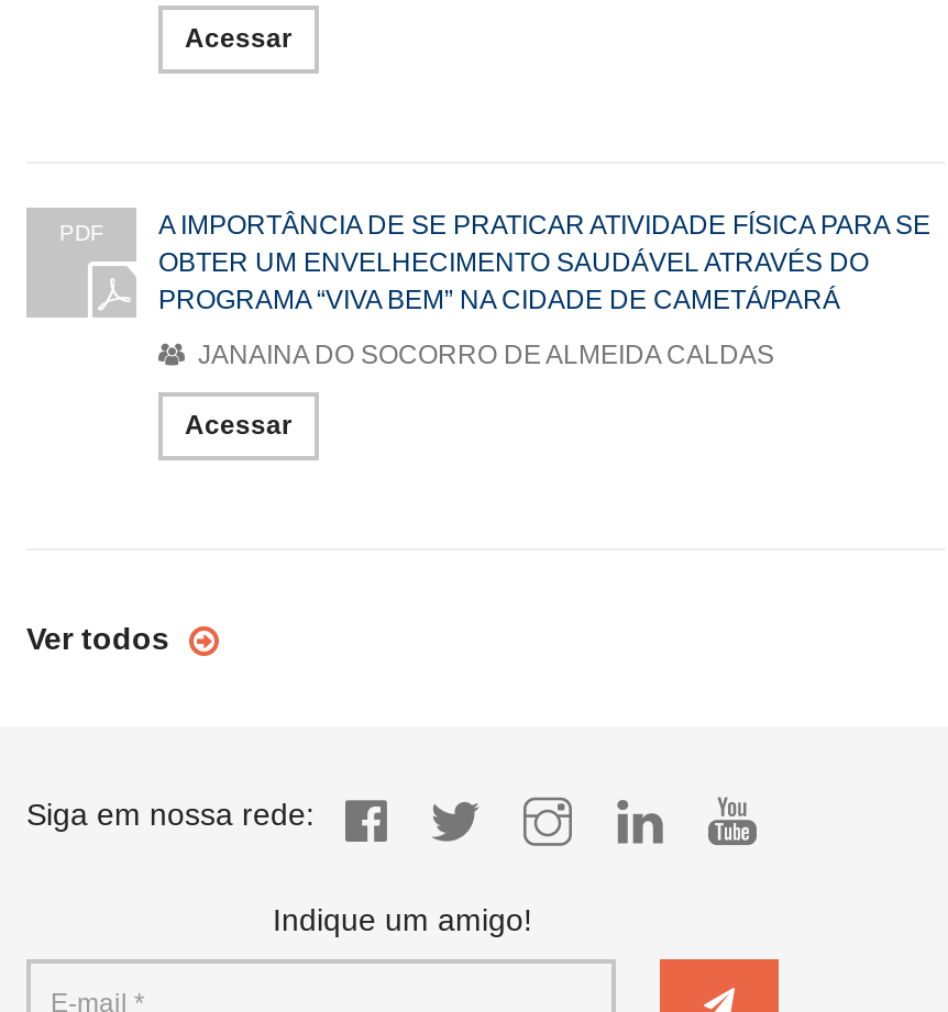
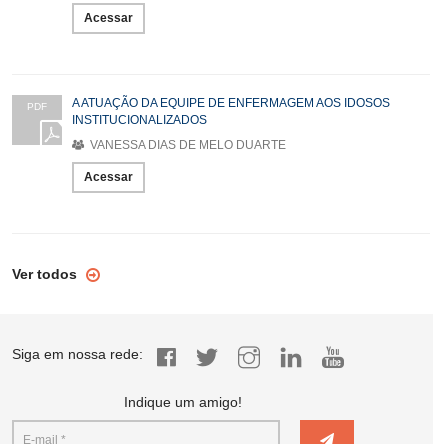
- A IMPORTÂNCIA DE SE PRATICAR ATIVIDADE FÍSICA PARA SE
- OBTER UM ENVELHECIMENTO SAUDÁVEL ATRAVÉS DO
- PROGRAMA “VIVA BEM” NA CIDADE DE CAMETÁ/PARÁ
+ A ATUAÇÃO DA EQUIPE DE ENFERMAGEM AOS IDOSOS
+ INSTITUCIONALIZADOS

- JANAINA DO SOCORRO DE ALMEIDA CALDAS
+ VANESSA DIAS DE MELO DUARTE
